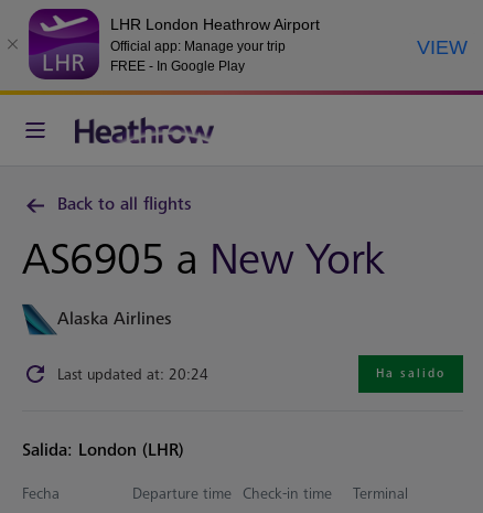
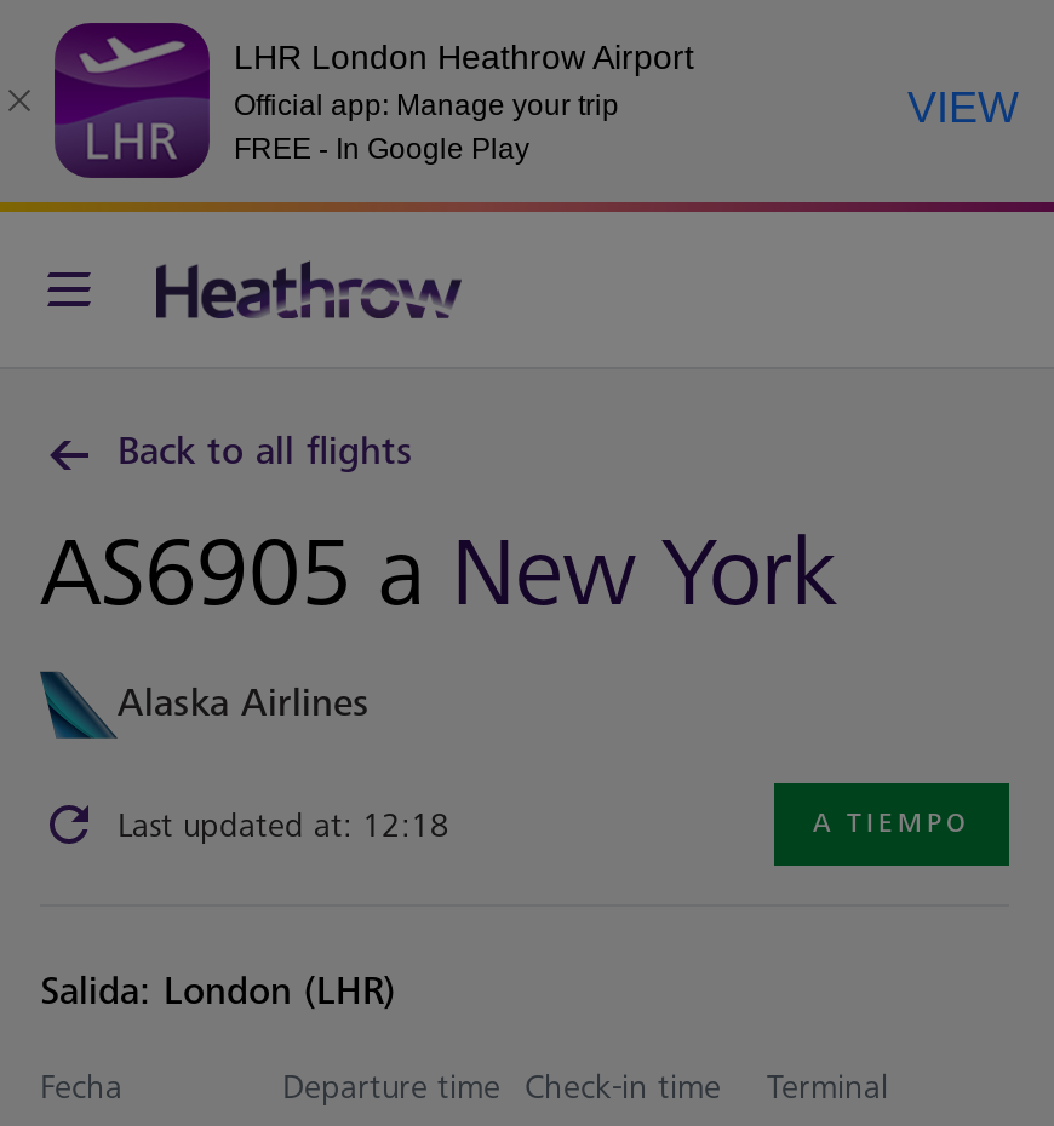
- Last updated at: 20:24
- Ha salido
+ Last updated at: 12:18
+ A TIEMPO
